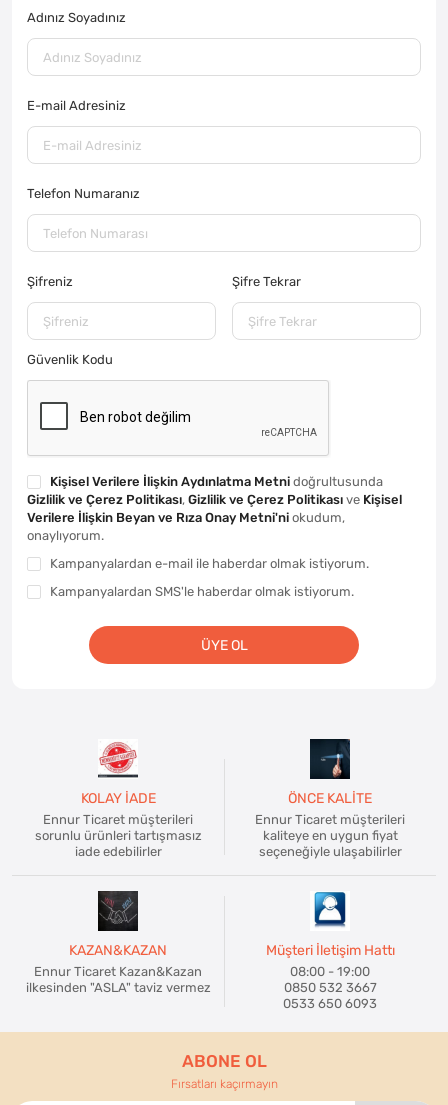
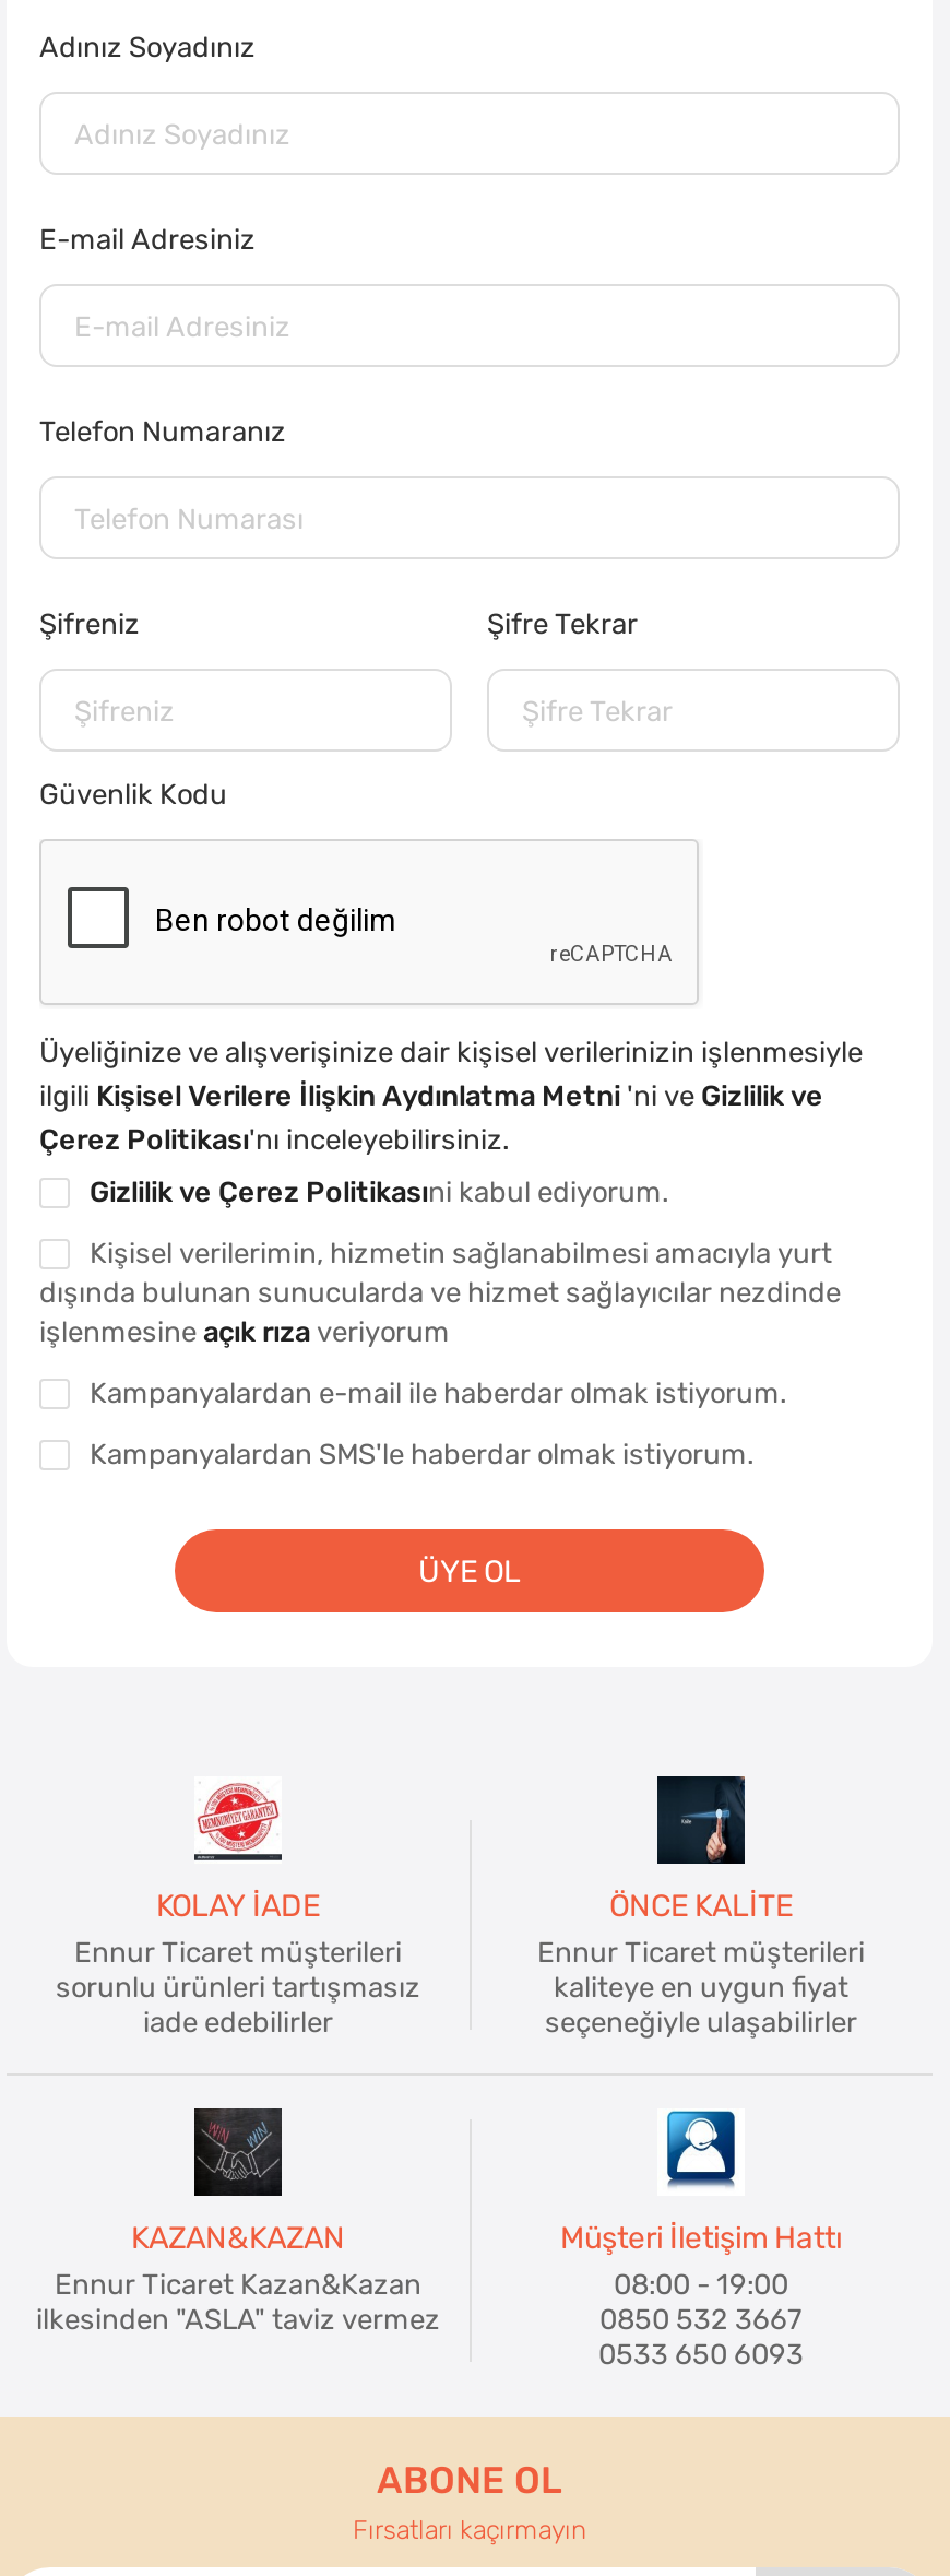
- Kişisel Verilere İlişkin Aydınlatma Metni doğrultusunda
- Gizlilik ve Çerez Politikası, Gizlilik ve Çerez Politikası ve Kişisel
- Verilere İlişkin Beyan ve Rıza Onay Metni'ni okudum,
- onaylıyorum.
+ Üyeliğinize ve alışverişinize dair kişisel verilerinizin işlenmesiyle
+ ilgili Kişisel Verilere İlişkin Aydınlatma Metni 'ni ve Gizlilik ve
+ Çerez Politikası'nı inceleyebilirsiniz.
+ Gizlilik ve Çerez Politikasıni kabul ediyorum.
+ Kişisel verilerimin, hizmetin sağlanabilmesi amacıyla yurt
+ dışında bulunan sunucularda ve hizmet sağlayıcılar nezdinde
+ işlenmesine açık rıza veriyorum
